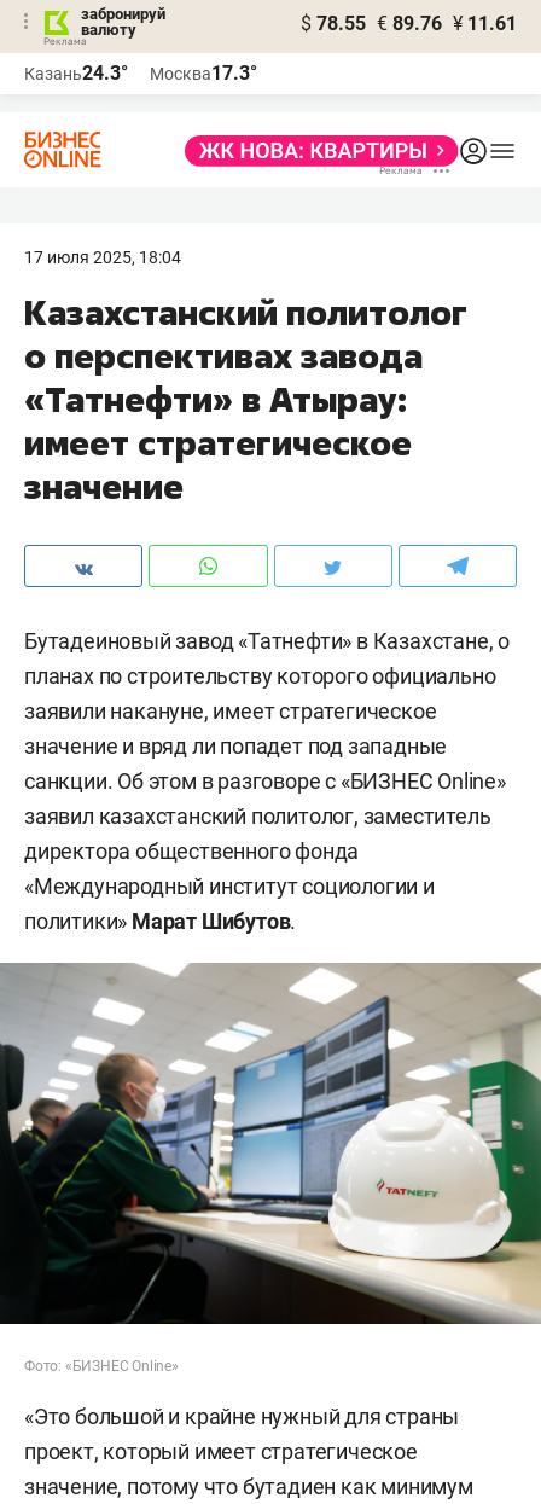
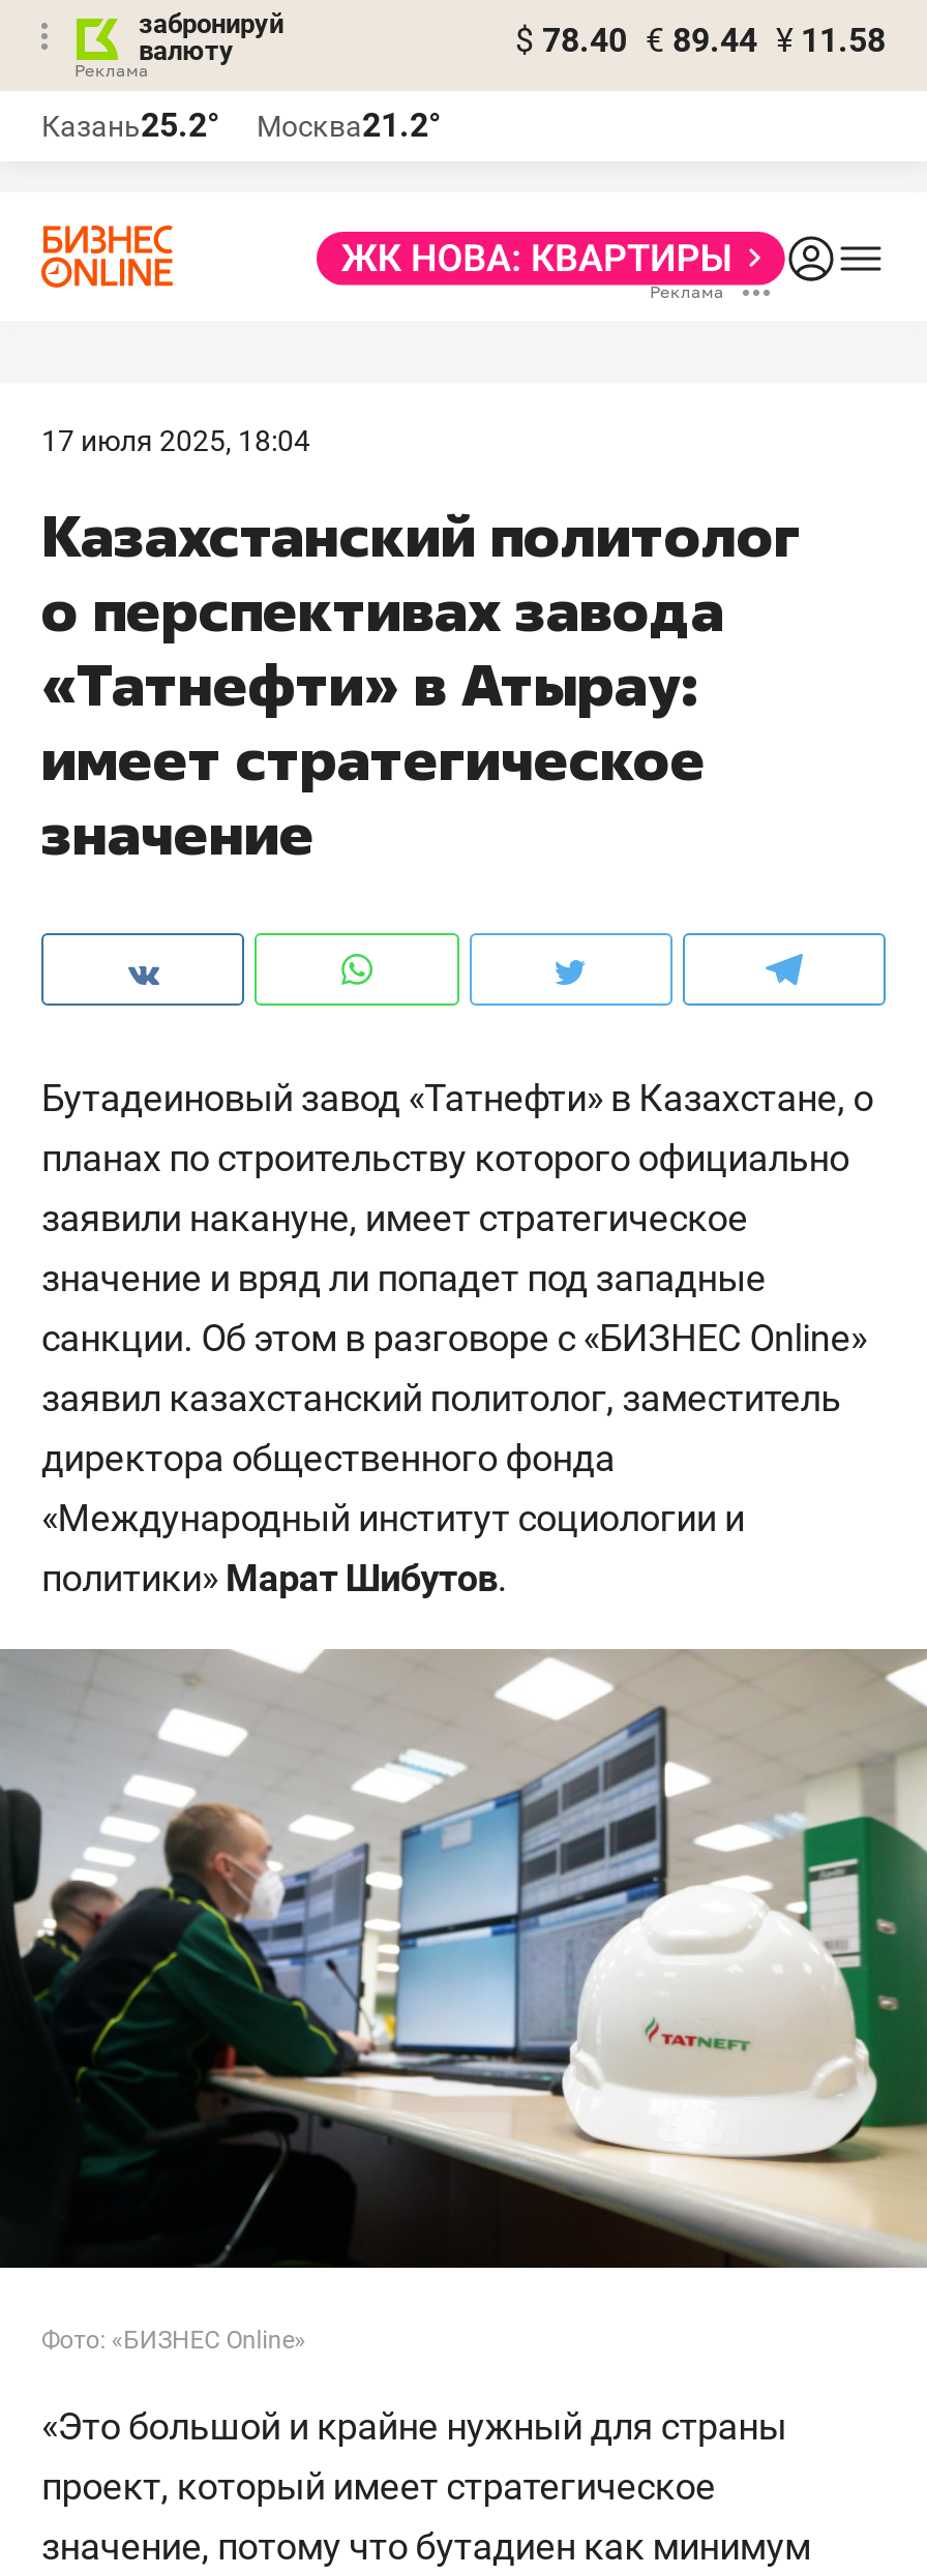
- $ 78.55 € 89.76 ¥ 11.61
+ $ 78.40 € 89.44 ¥ 11.58

- Казань24.3°
+ Казань25.2°

- Москва17.3°
+ Москва21.2°
